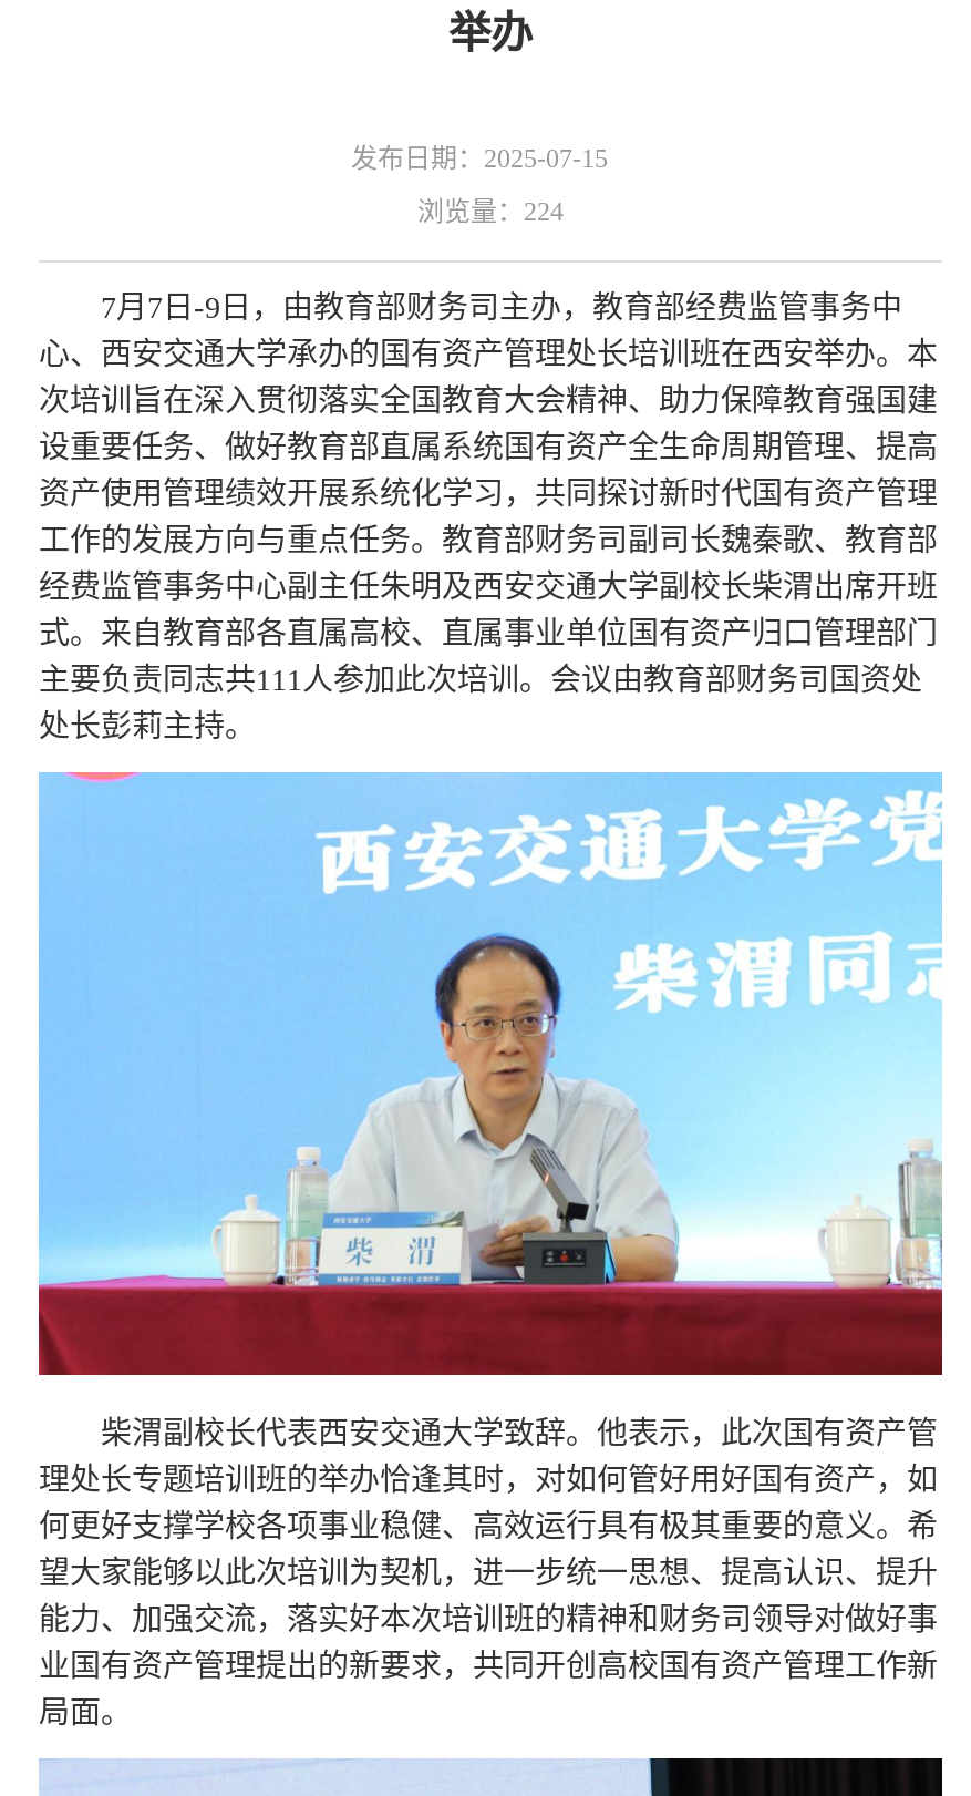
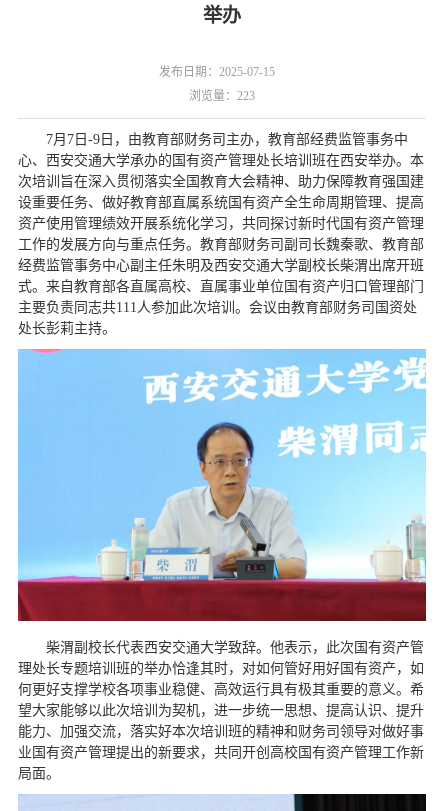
- 浏览量：224
+ 浏览量：223
